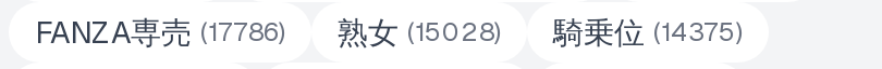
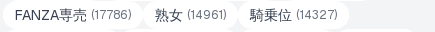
- 熟女 (15028)
- 騎乗位 (14375)
+ 熟女 (14961)
+ 騎乗位 (14327)
